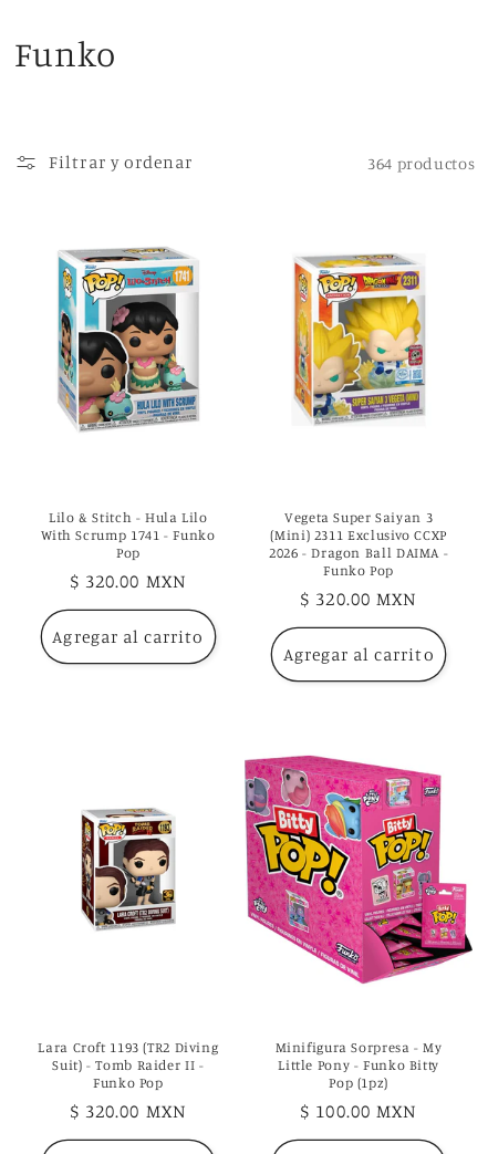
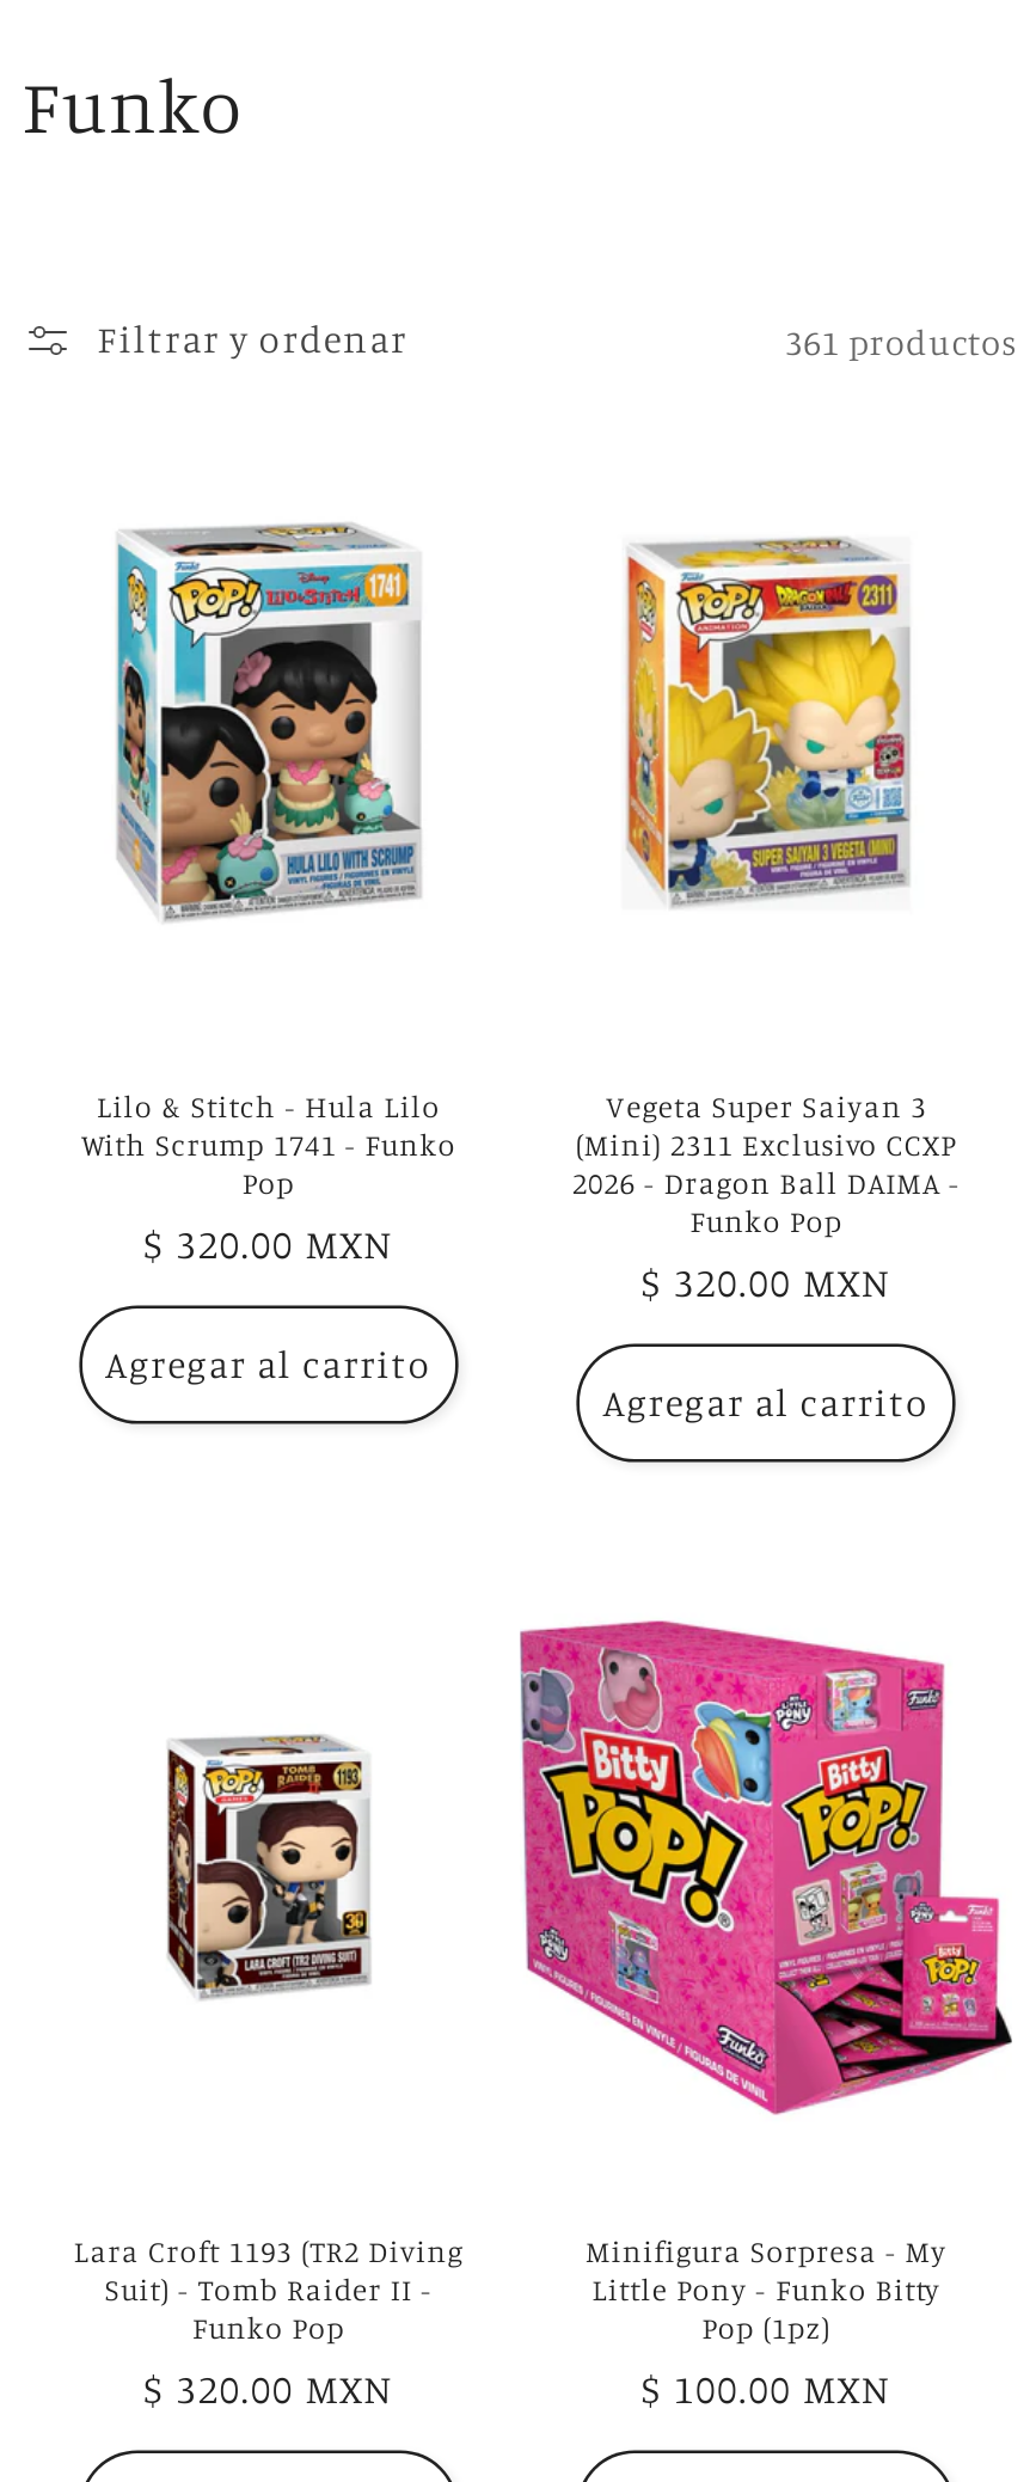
- 364 productos
+ 361 productos
